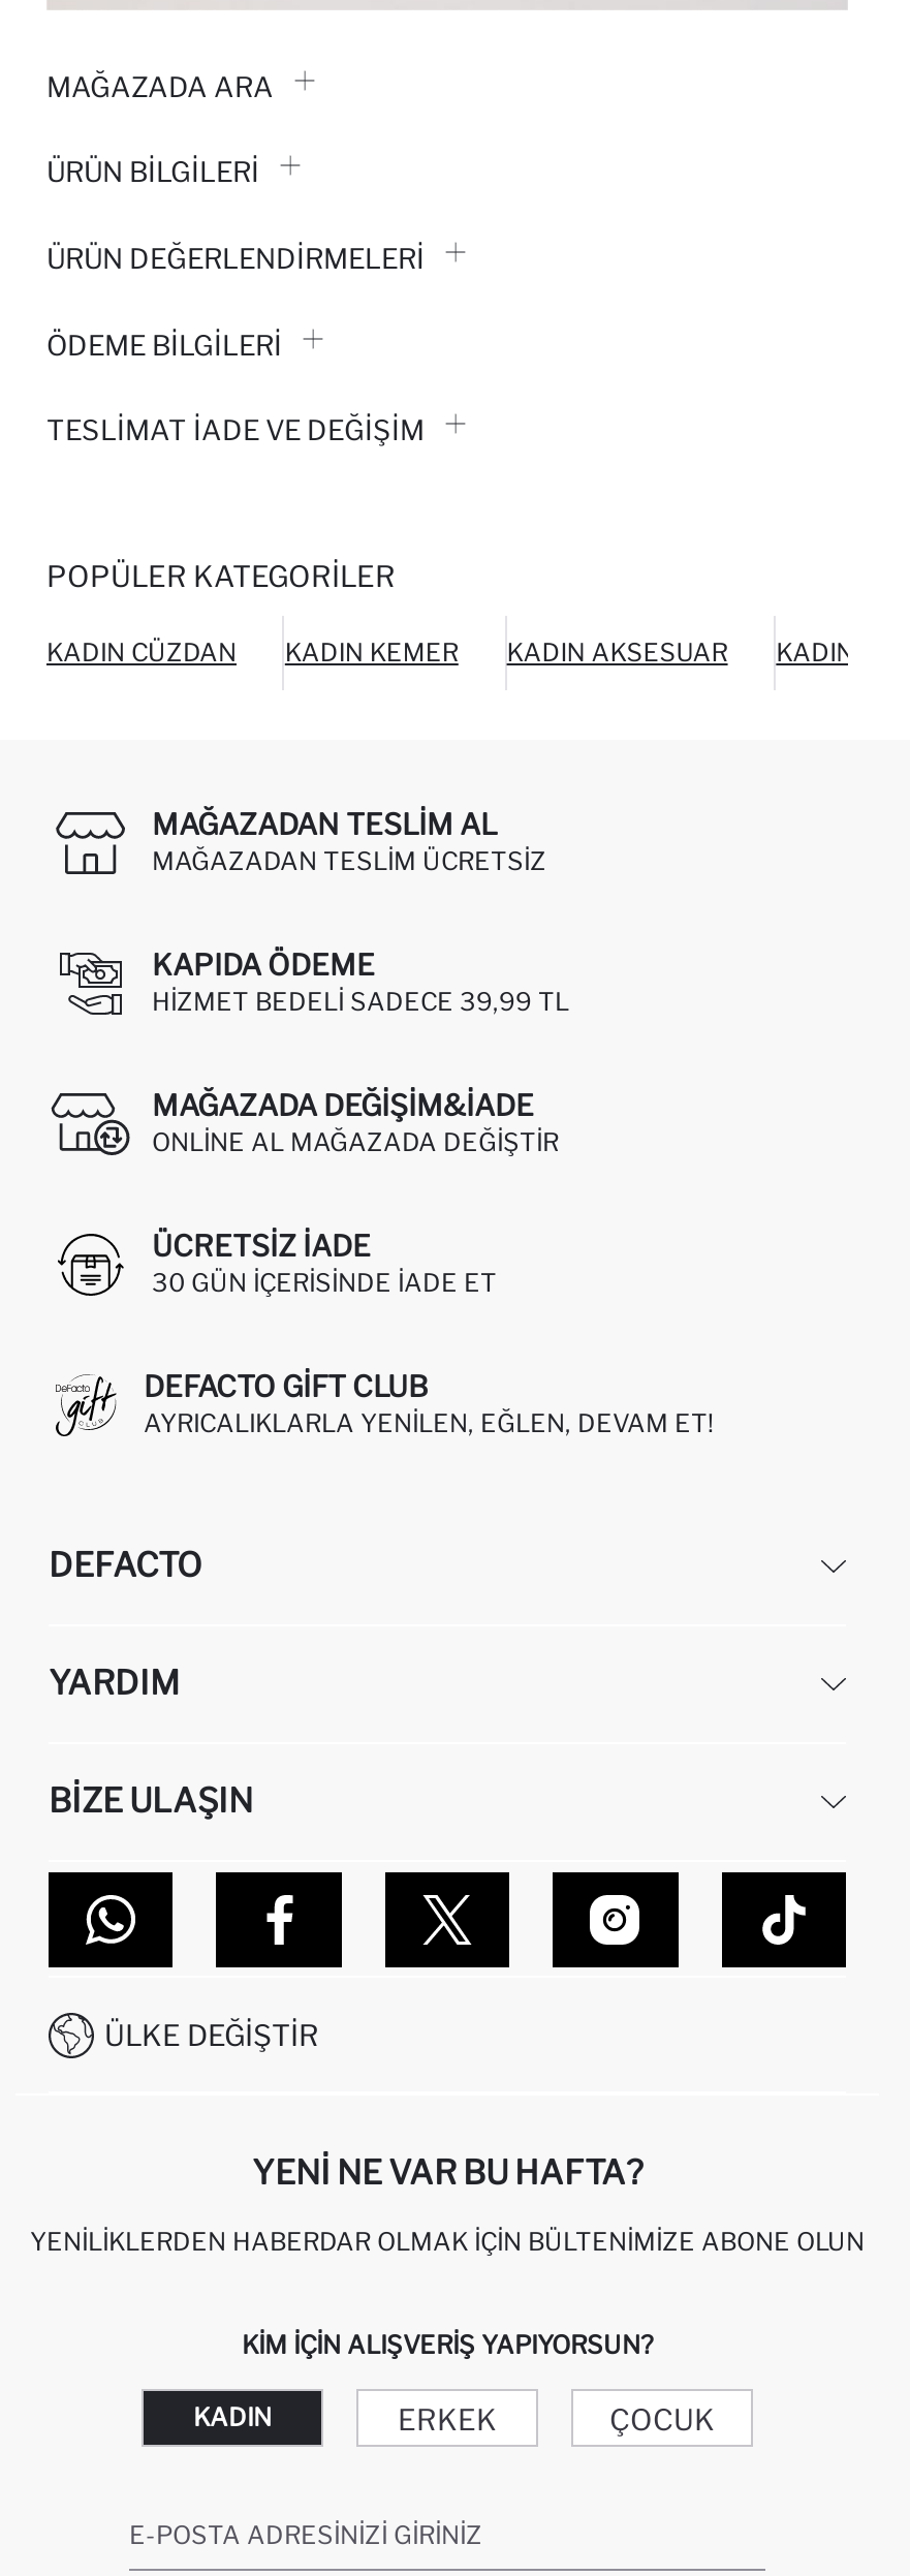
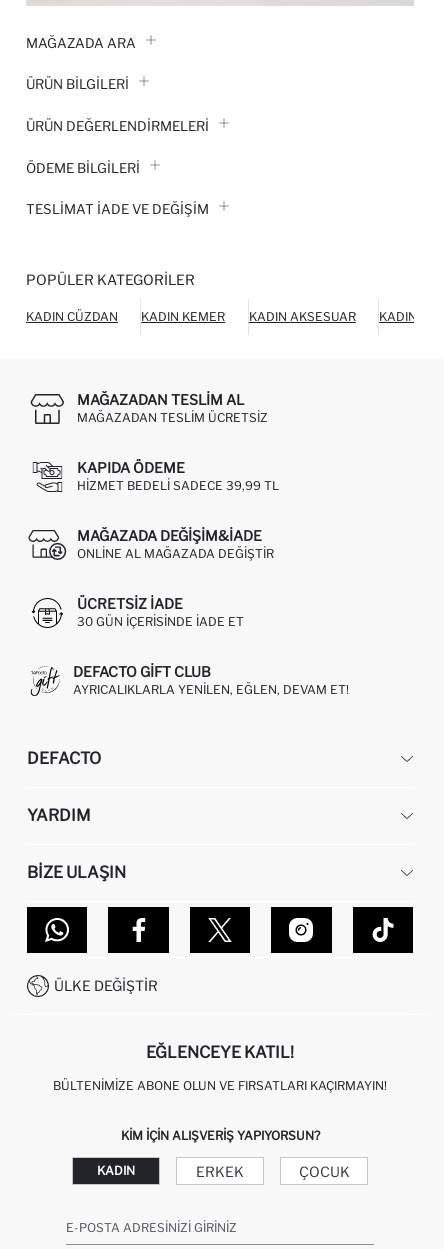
- YENI NE VAR BU HAFTA?
+ EĞLENCEYE KATIL!

- YENILIKLERDEN HABERDAR OLMAK İÇIN BÜLTENIMIZE ABONE OLUN
+ BÜLTENIMIZE ABONE OLUN VE FIRSATLARI KAÇIRMAYIN!
